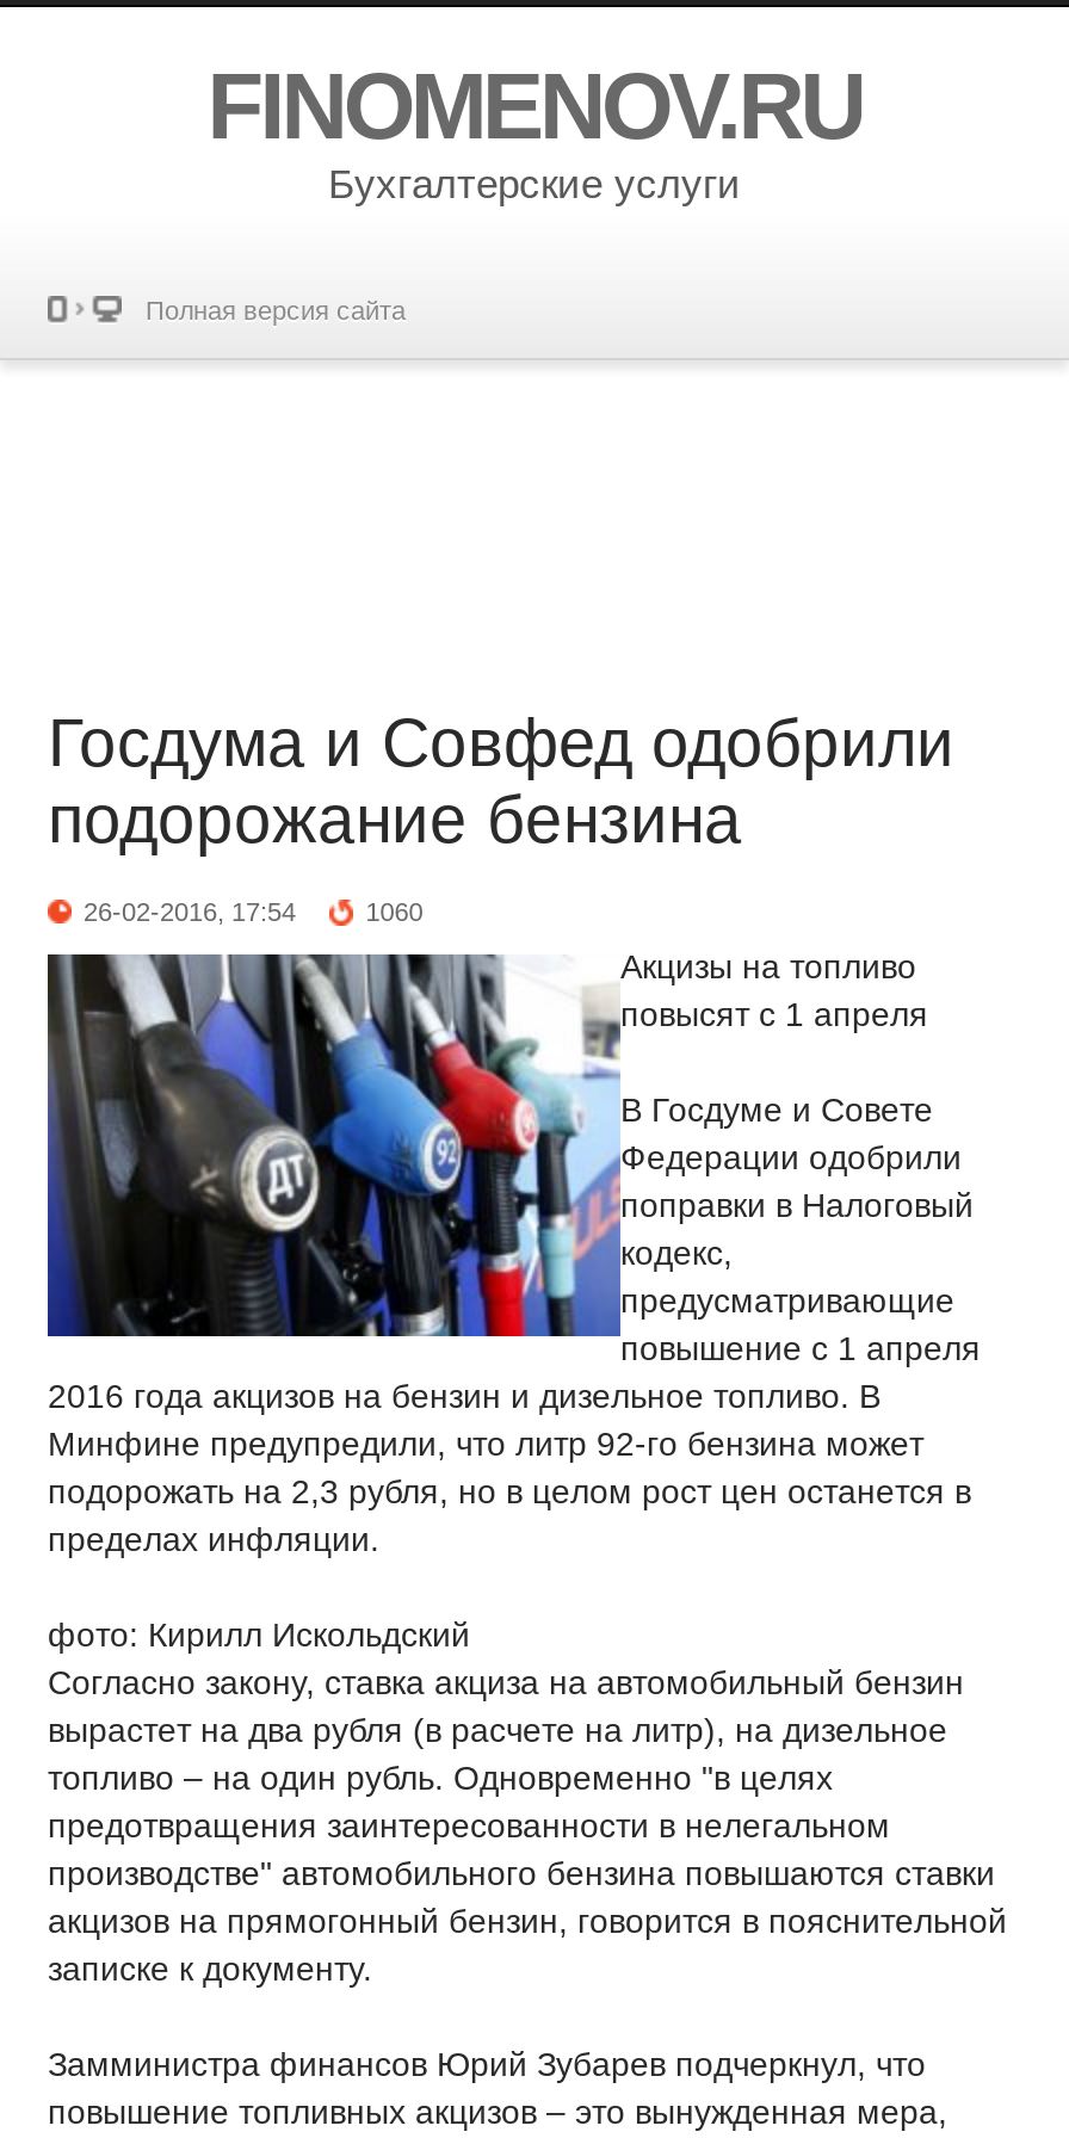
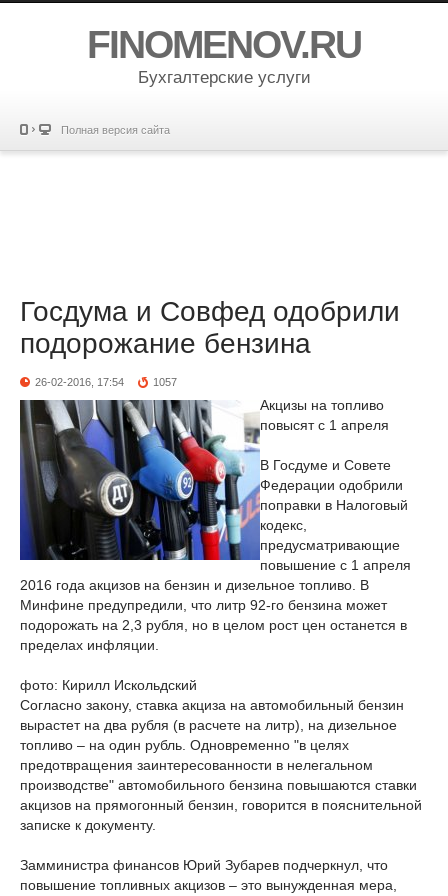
- 1060
+ 1057
